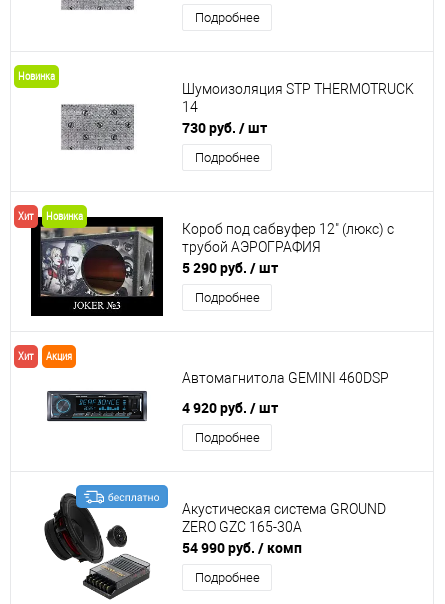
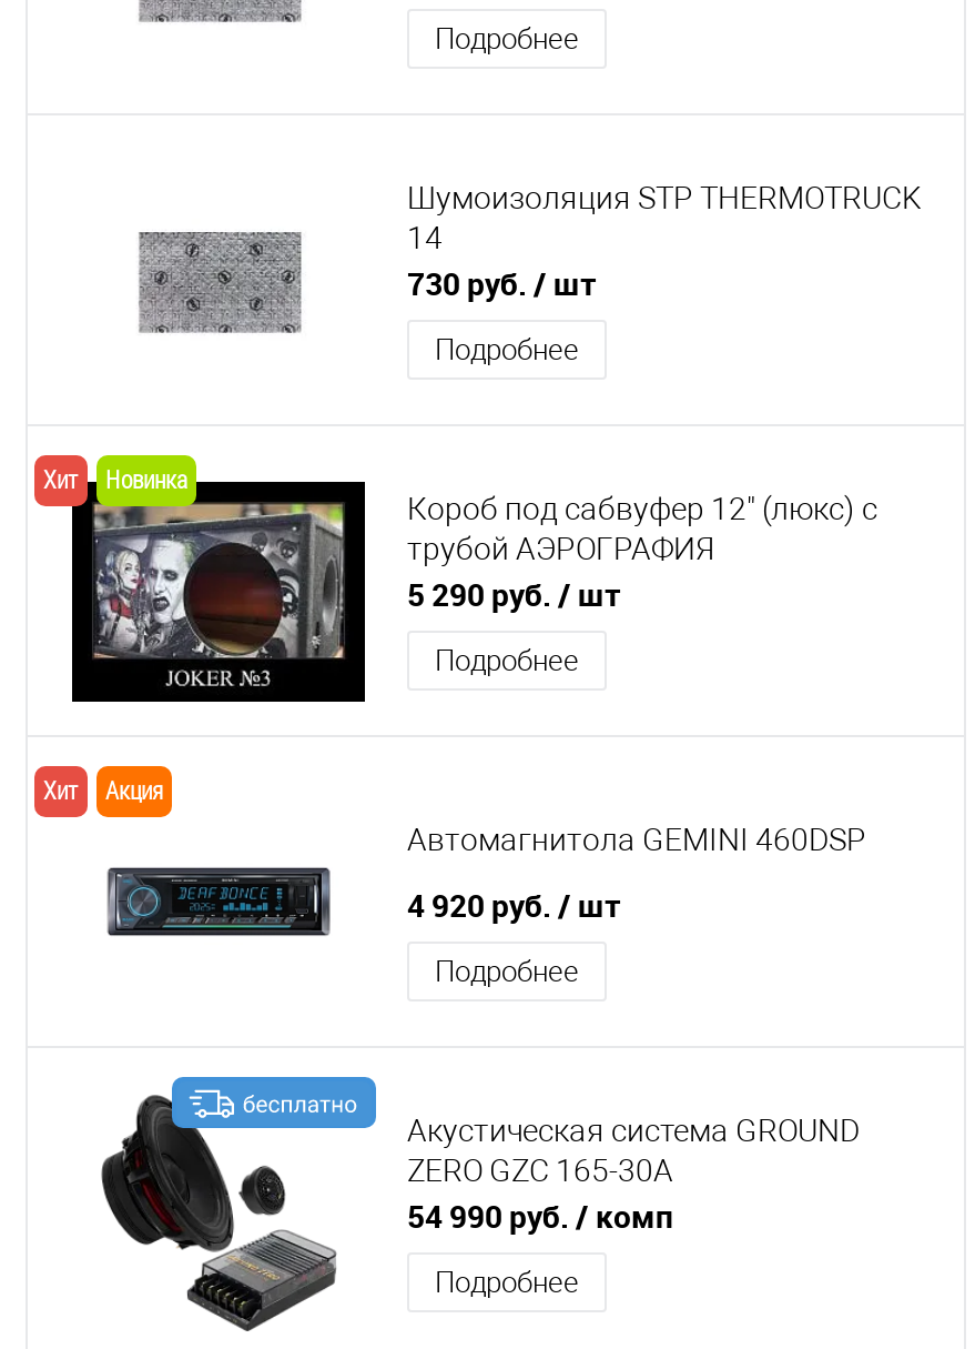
- Новинка
